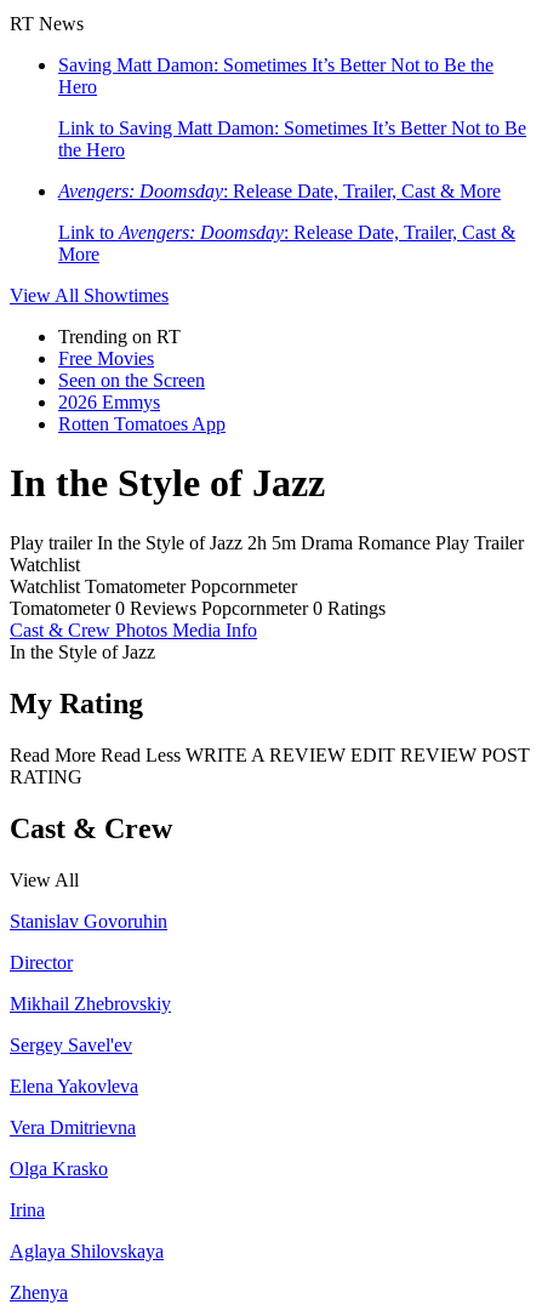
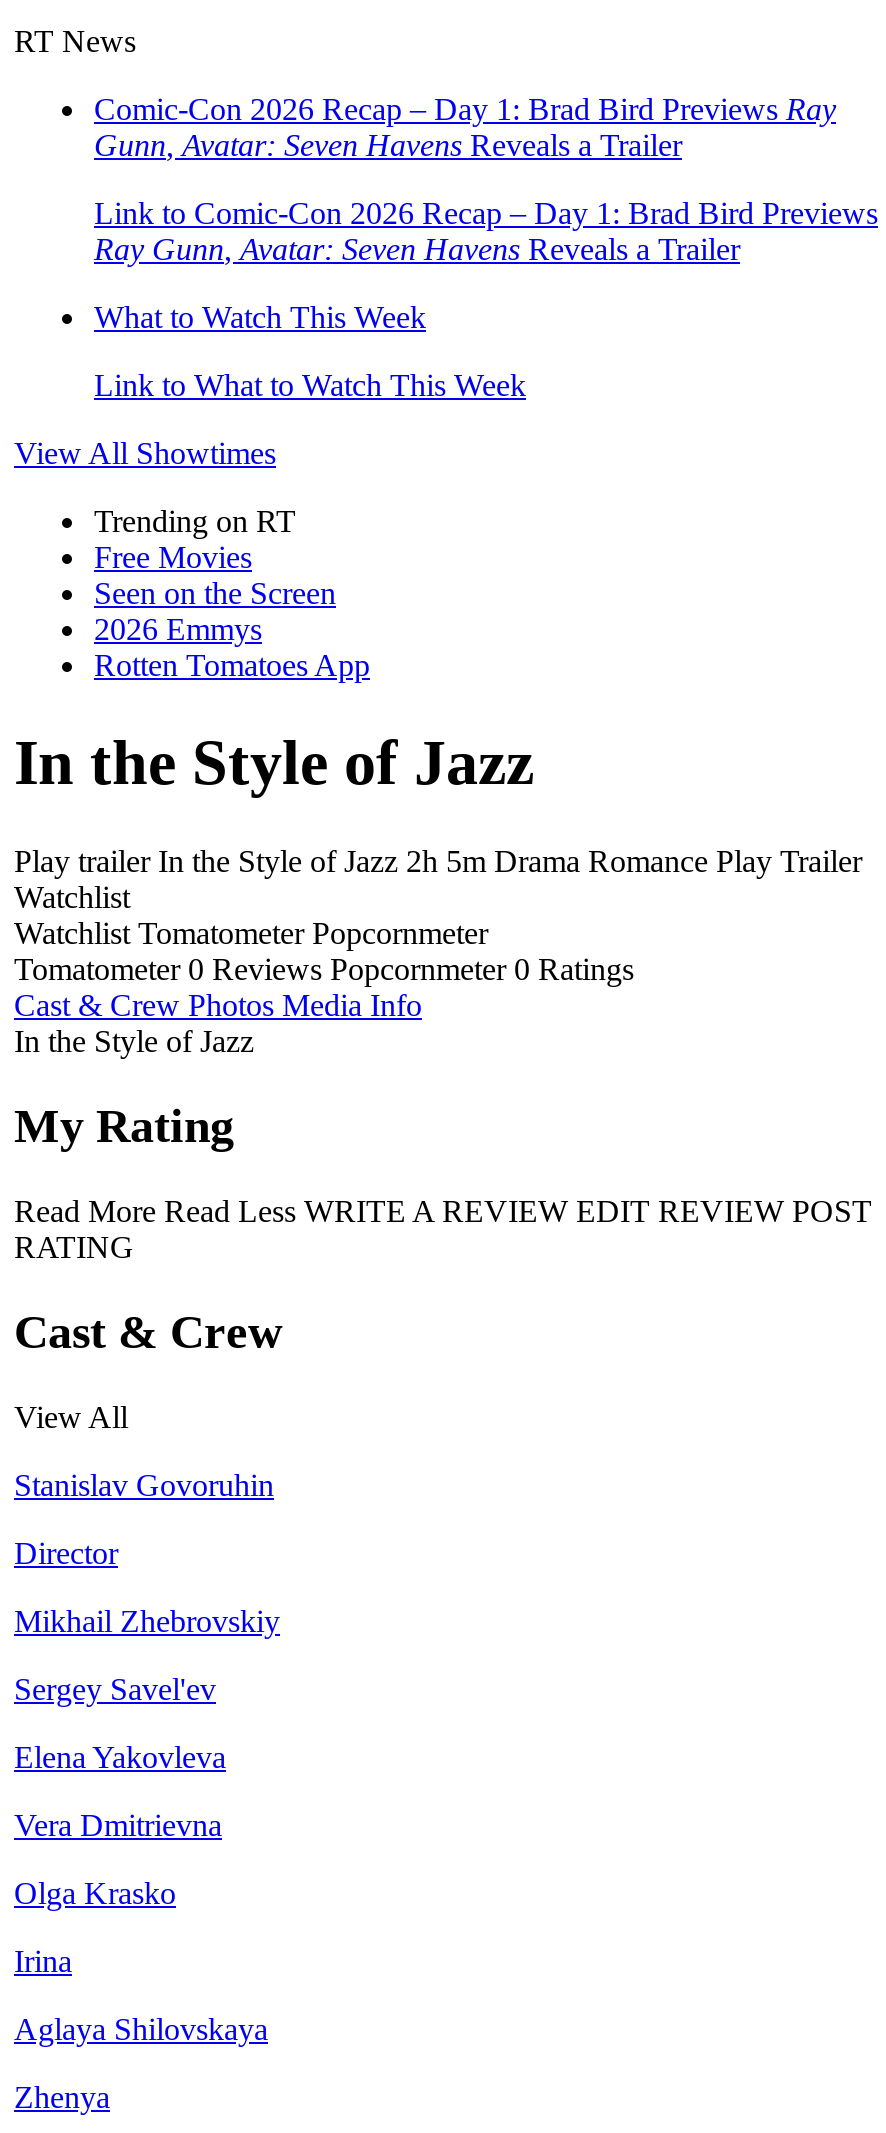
- Saving Matt Damon: Sometimes It’s Better Not to Be the
- Hero
+ Comic-Con 2026 Recap – Day 1: Brad Bird Previews Ray
+ Gunn, Avatar: Seven Havens Reveals a Trailer

- Link to Saving Matt Damon: Sometimes It’s Better Not to Be
- the Hero
+ Link to Comic-Con 2026 Recap – Day 1: Brad Bird Previews
+ Ray Gunn, Avatar: Seven Havens Reveals a Trailer

- Avengers: Doomsday: Release Date, Trailer, Cast & More
+ What to Watch This Week

- Link to Avengers: Doomsday: Release Date, Trailer, Cast &
- More
+ Link to What to Watch This Week
